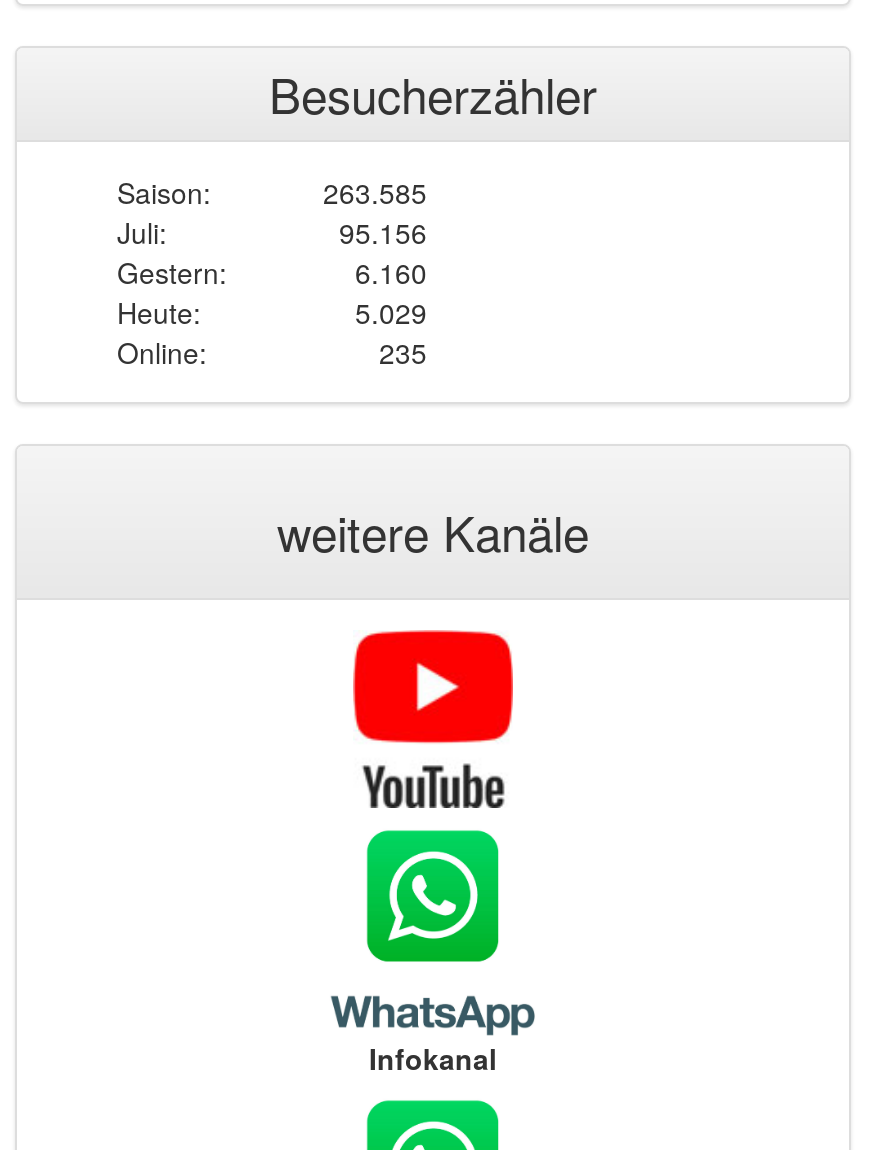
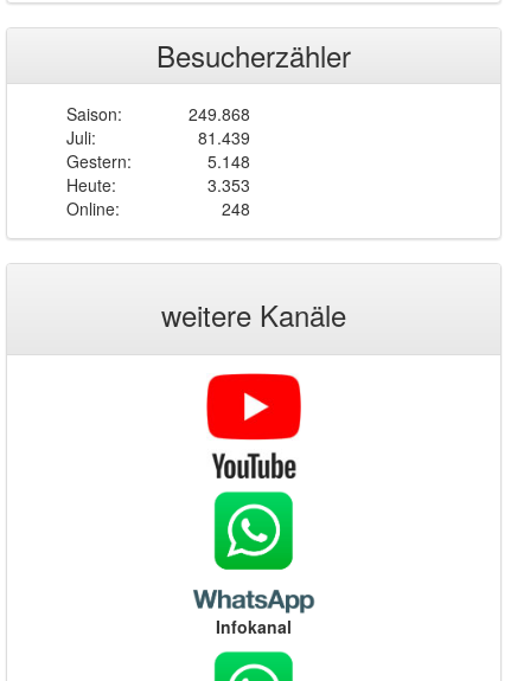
- 263.585
+ 249.868

- 95.156
+ 81.439

- 6.160
+ 5.148

- 5.029
+ 3.353

- 235
+ 248
